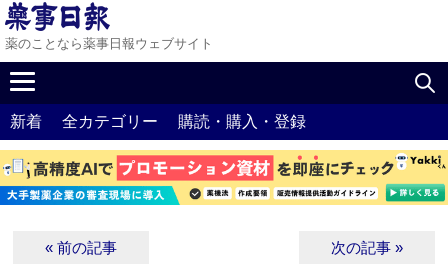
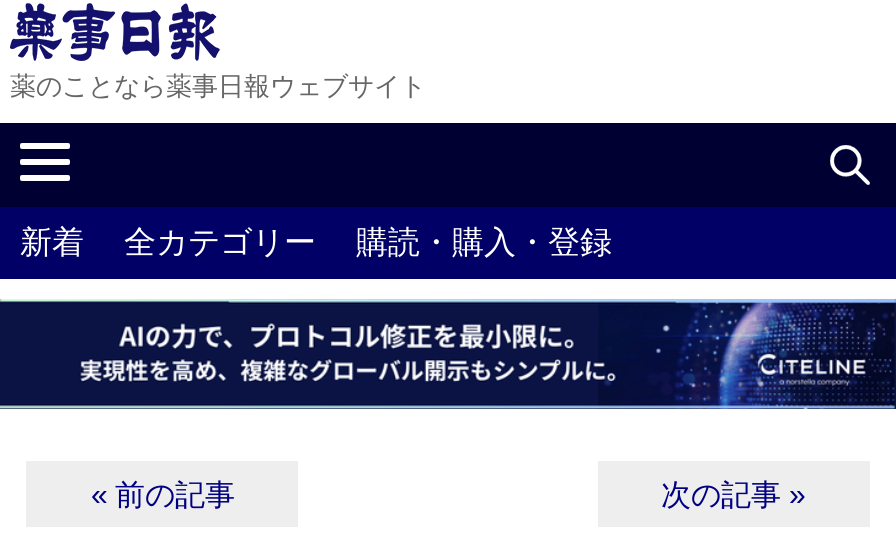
- [image]
+ [image]
